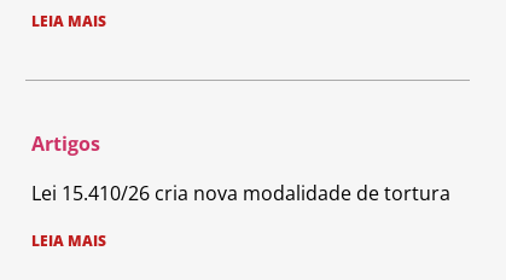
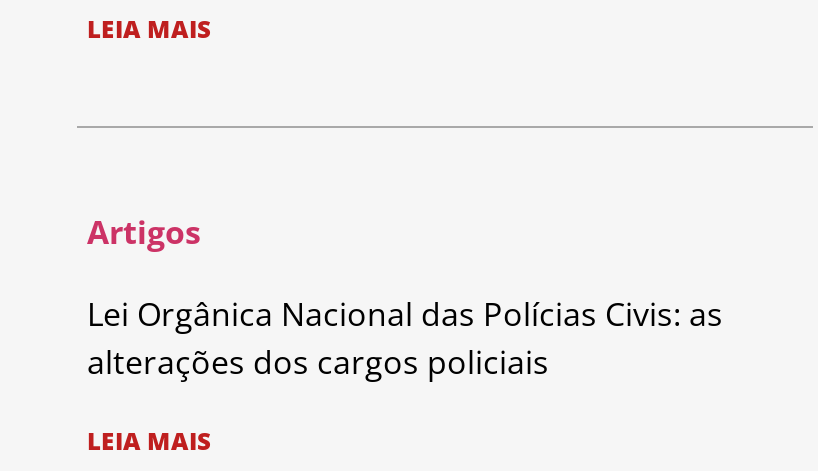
- Lei 15.410/26 cria nova modalidade de tortura
+ Lei Orgânica Nacional das Polícias Civis: as
+ alterações dos cargos policiais
